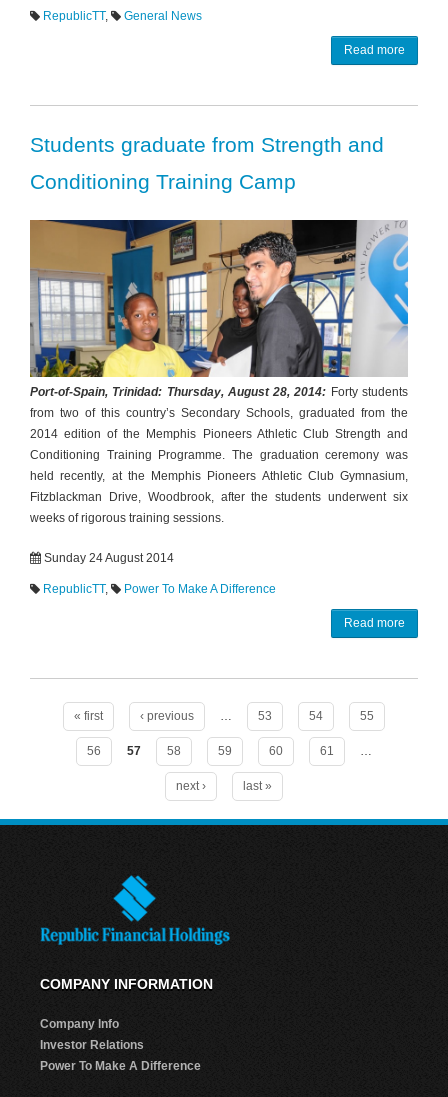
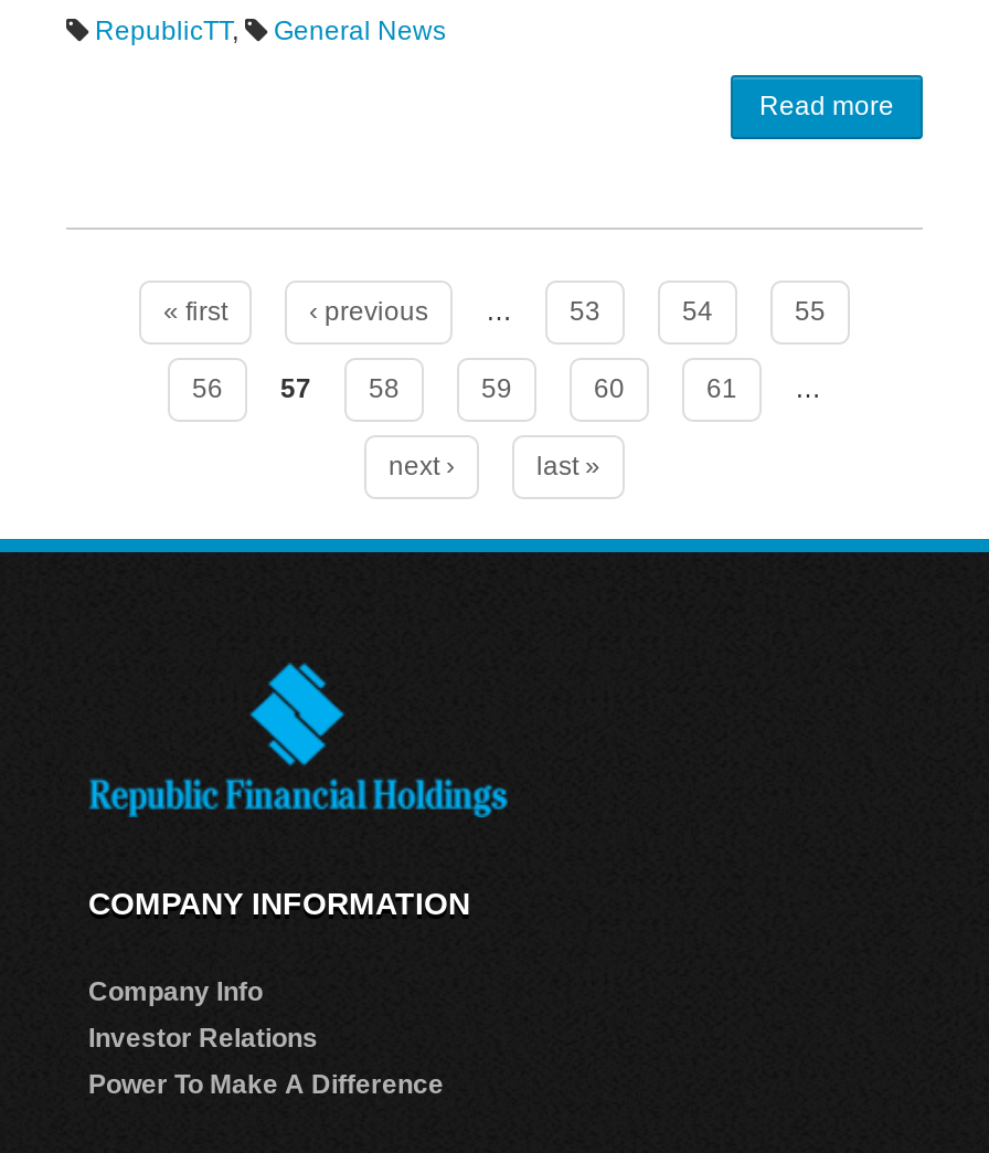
- Students graduate from Strength and
- Conditioning Training Camp

- [image]
- Port-of-Spain, Trinidad: Thursday, August 28, 2014: Forty students
- from two of this country’s Secondary Schools, graduated from the
- 2014 edition of the Memphis Pioneers Athletic Club Strength and
- Conditioning Training Programme. The graduation ceremony was
- held recently, at the Memphis Pioneers Athletic Club Gymnasium,
- Fitzblackman Drive, Woodbrook, after the students underwent six
- weeks of rigorous training sessions.
- Sunday 24 August 2014
- RepublicTT,
- Power To Make A Difference
- Read more
